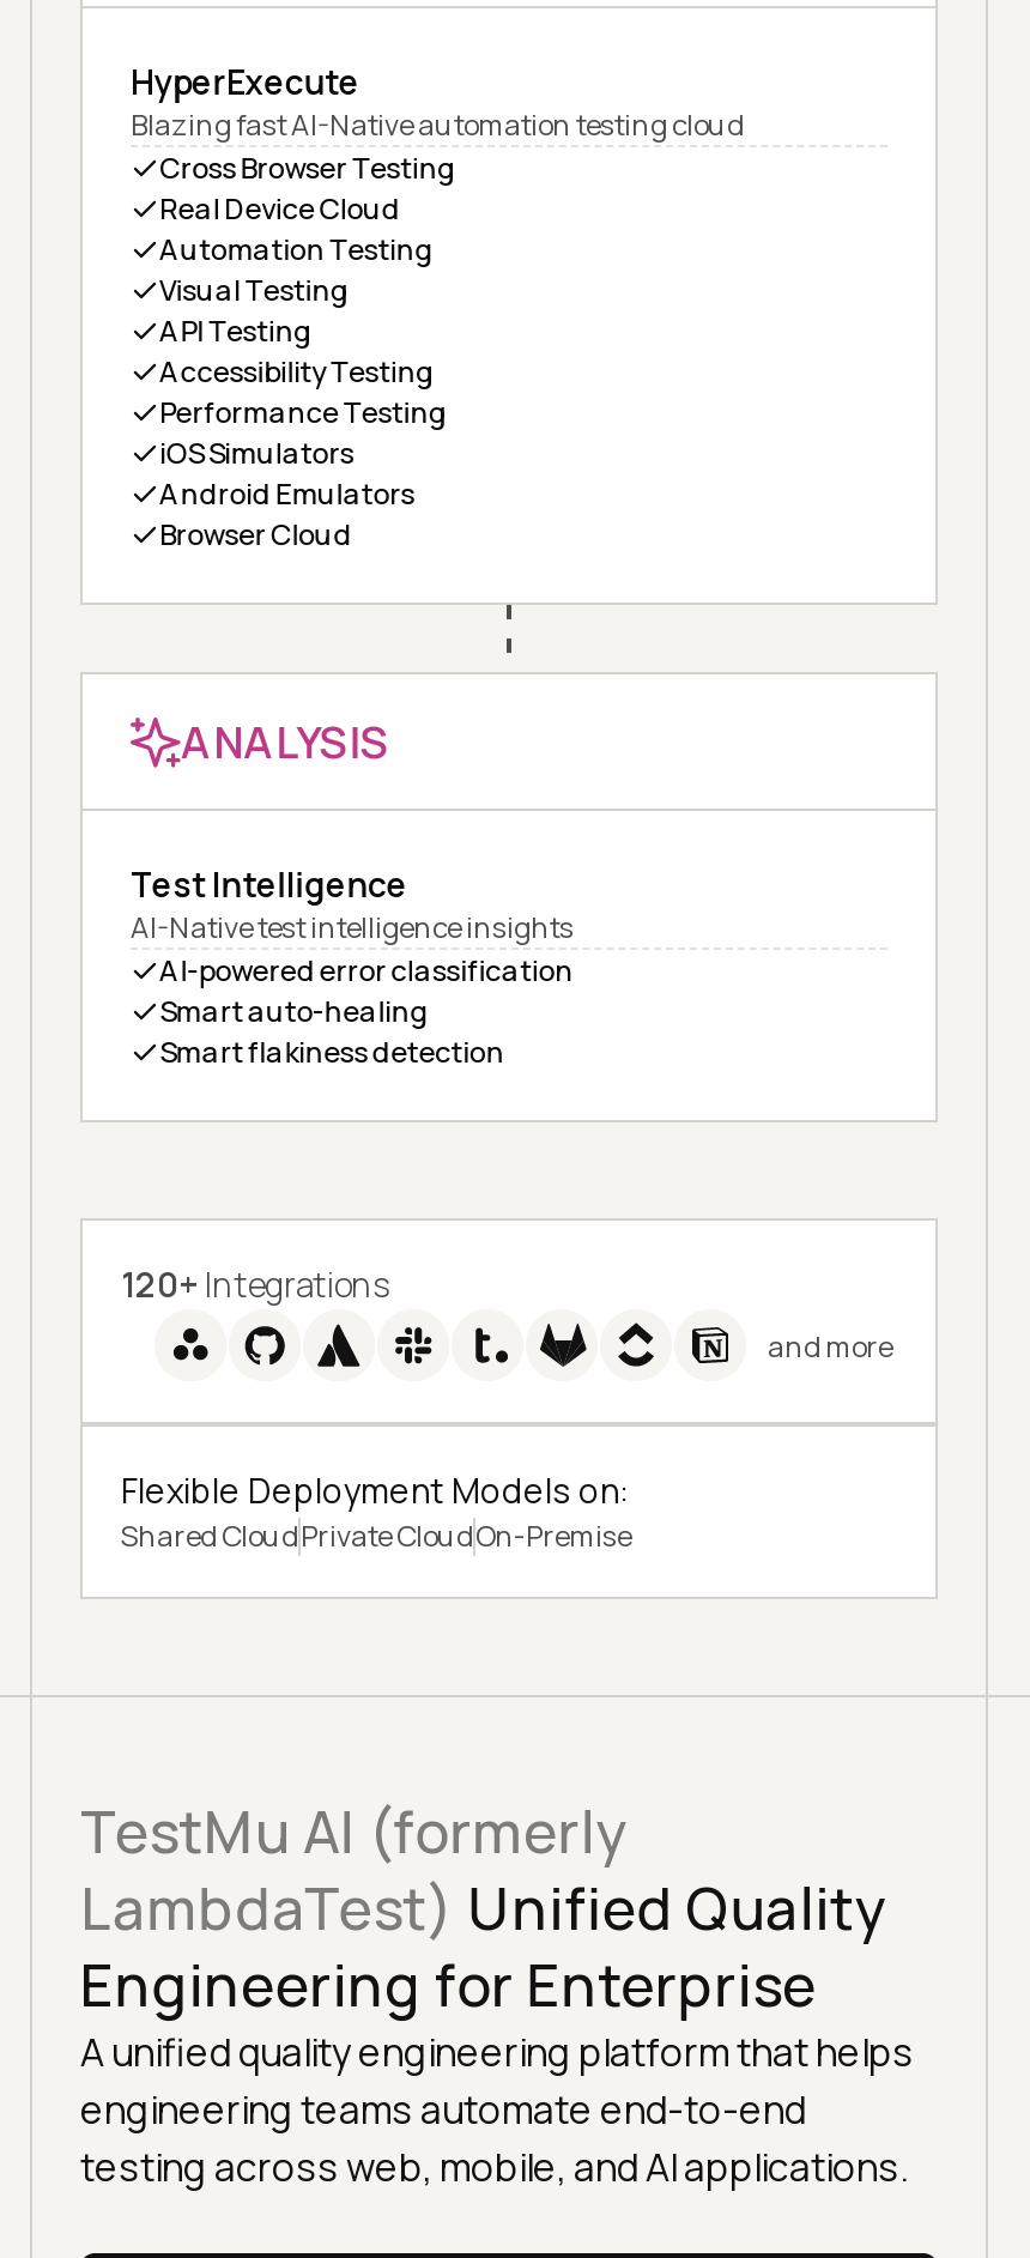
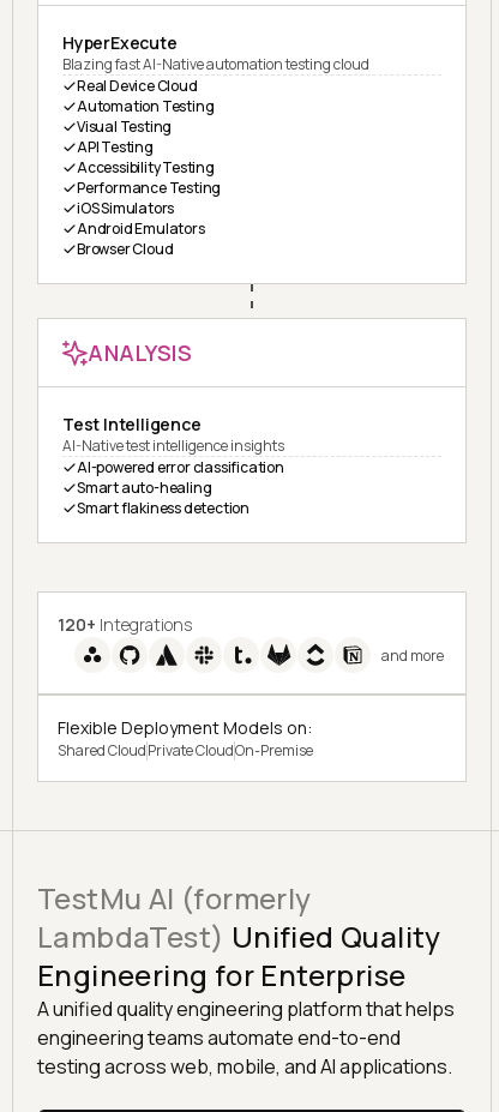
- Cross Browser Testing
